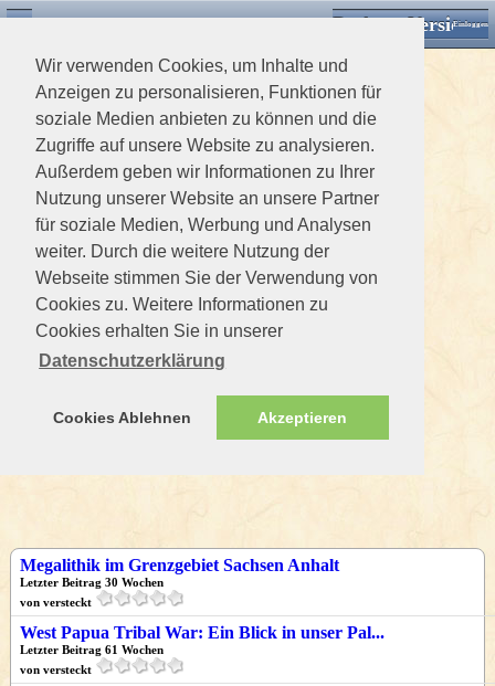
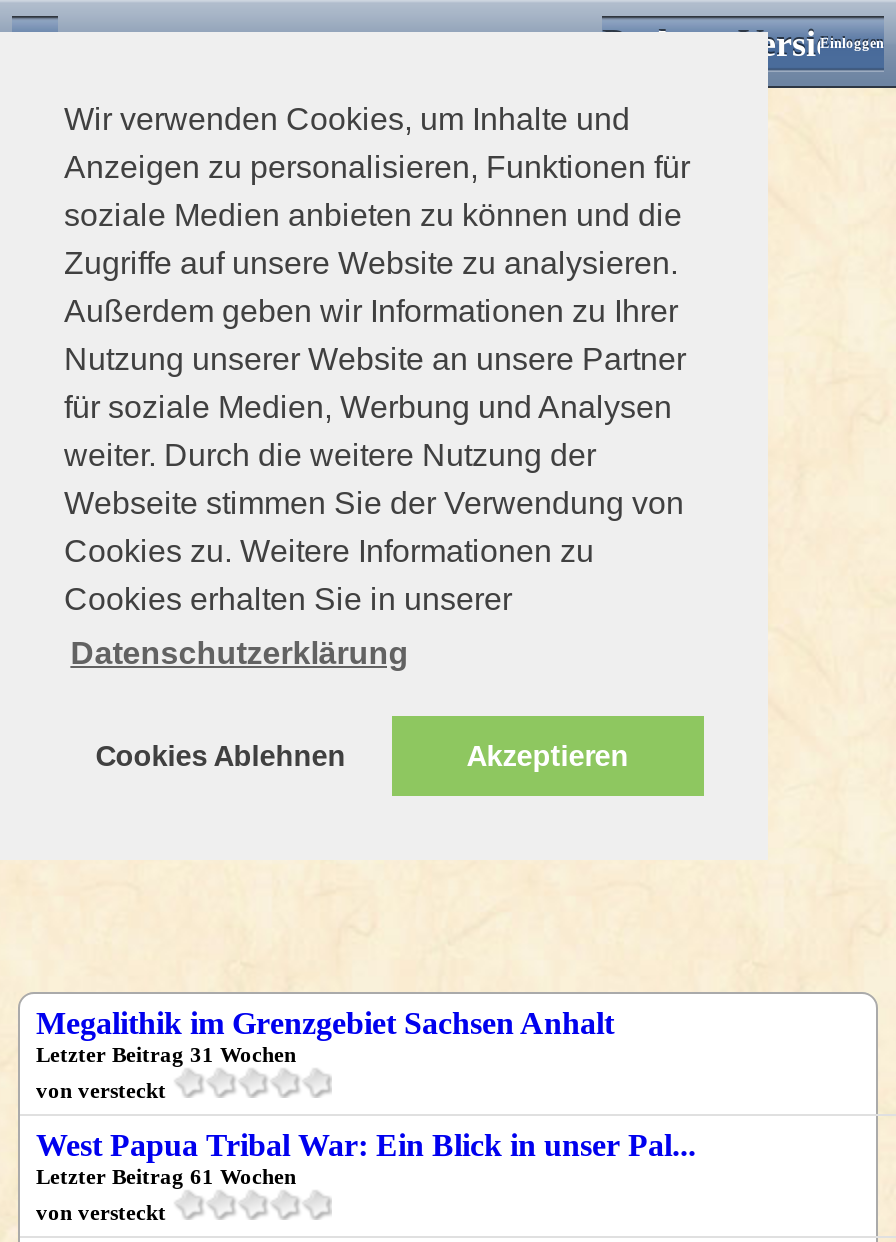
- Letzter Beitrag 30 Wochen
+ Letzter Beitrag 31 Wochen
